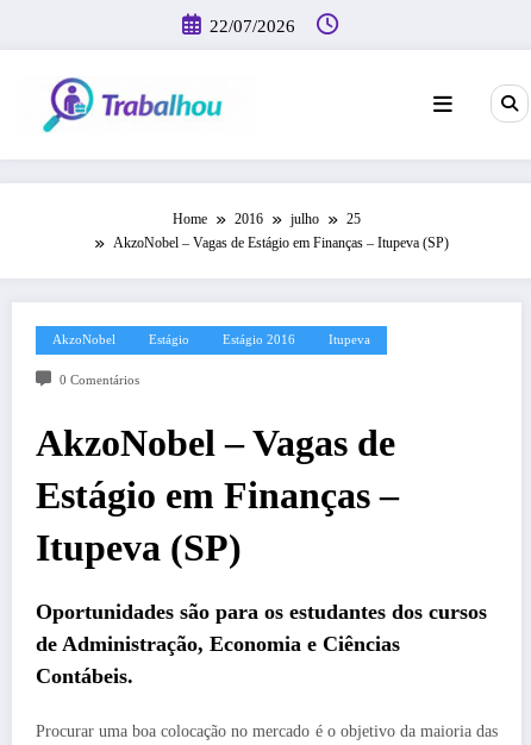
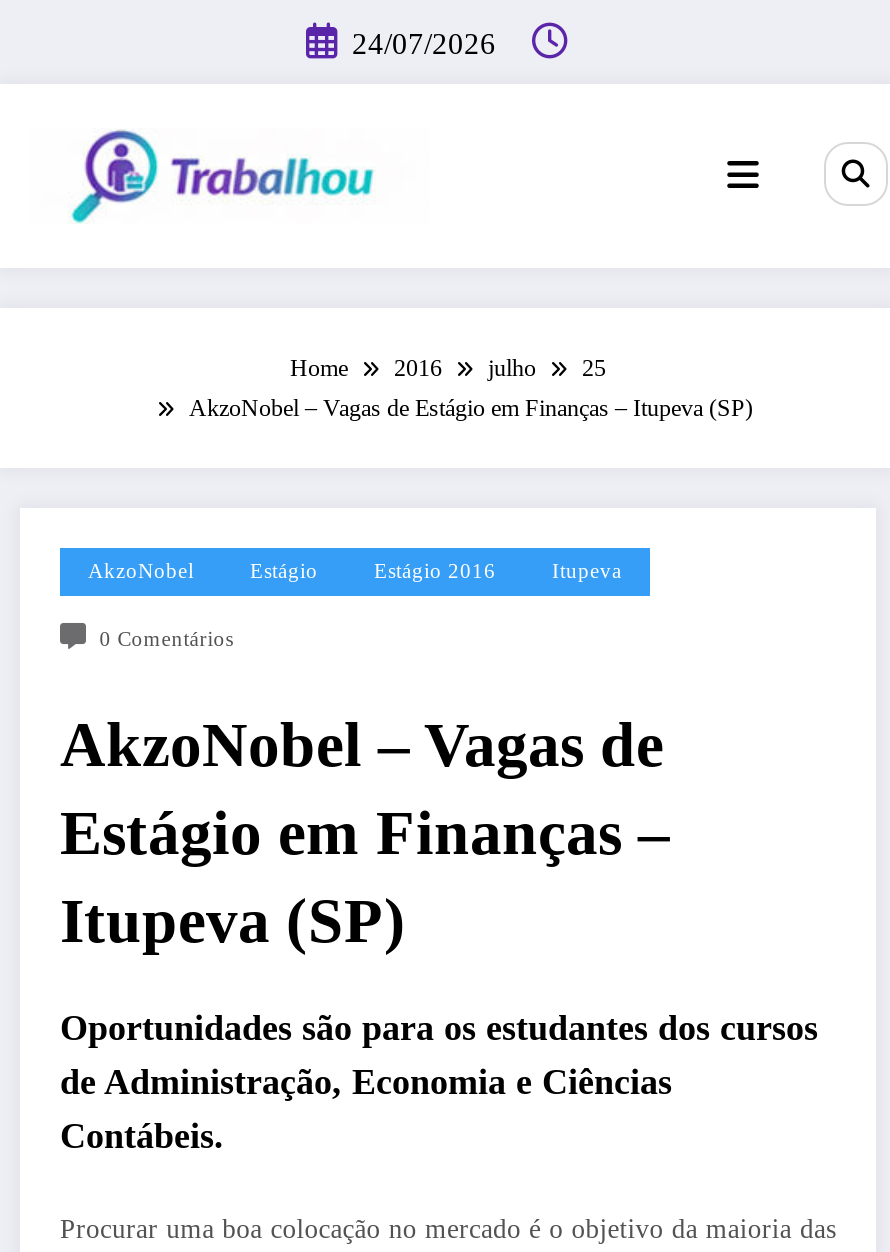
- 22/07/2026
+ 24/07/2026
